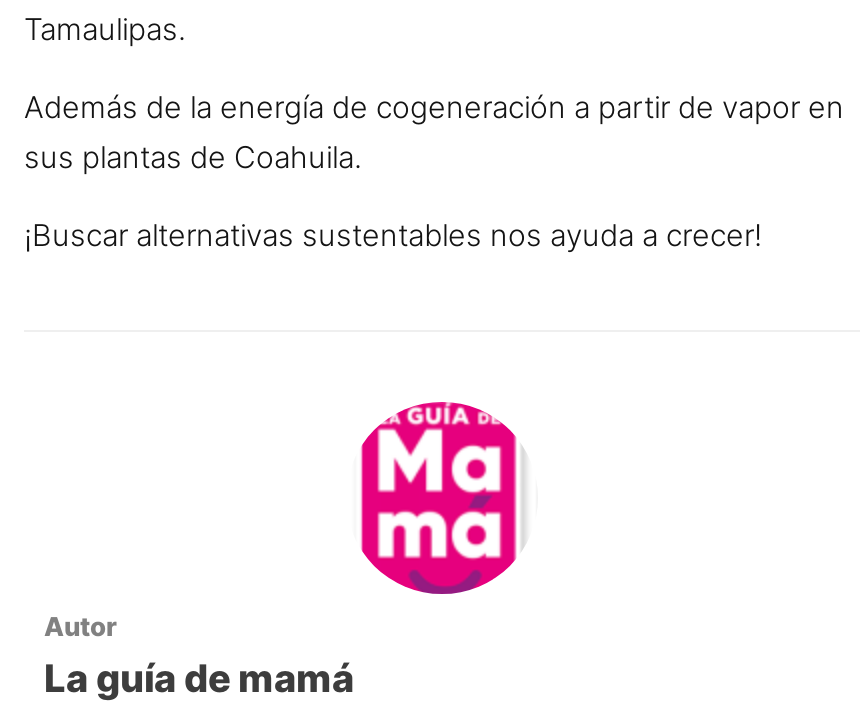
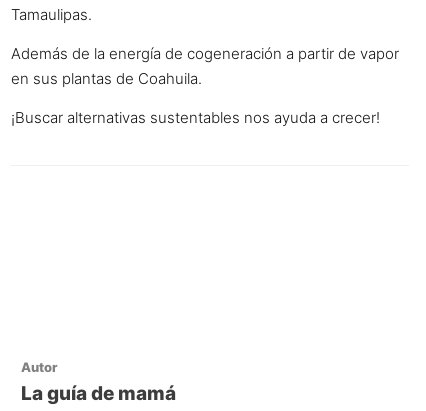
- [image]
